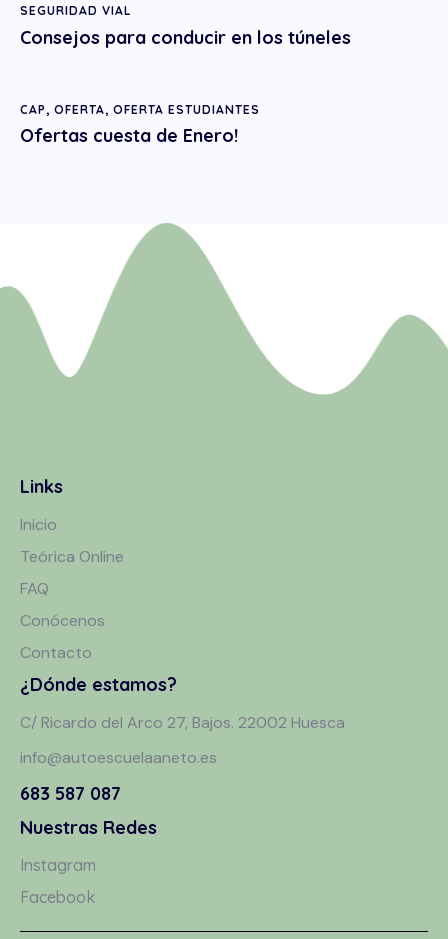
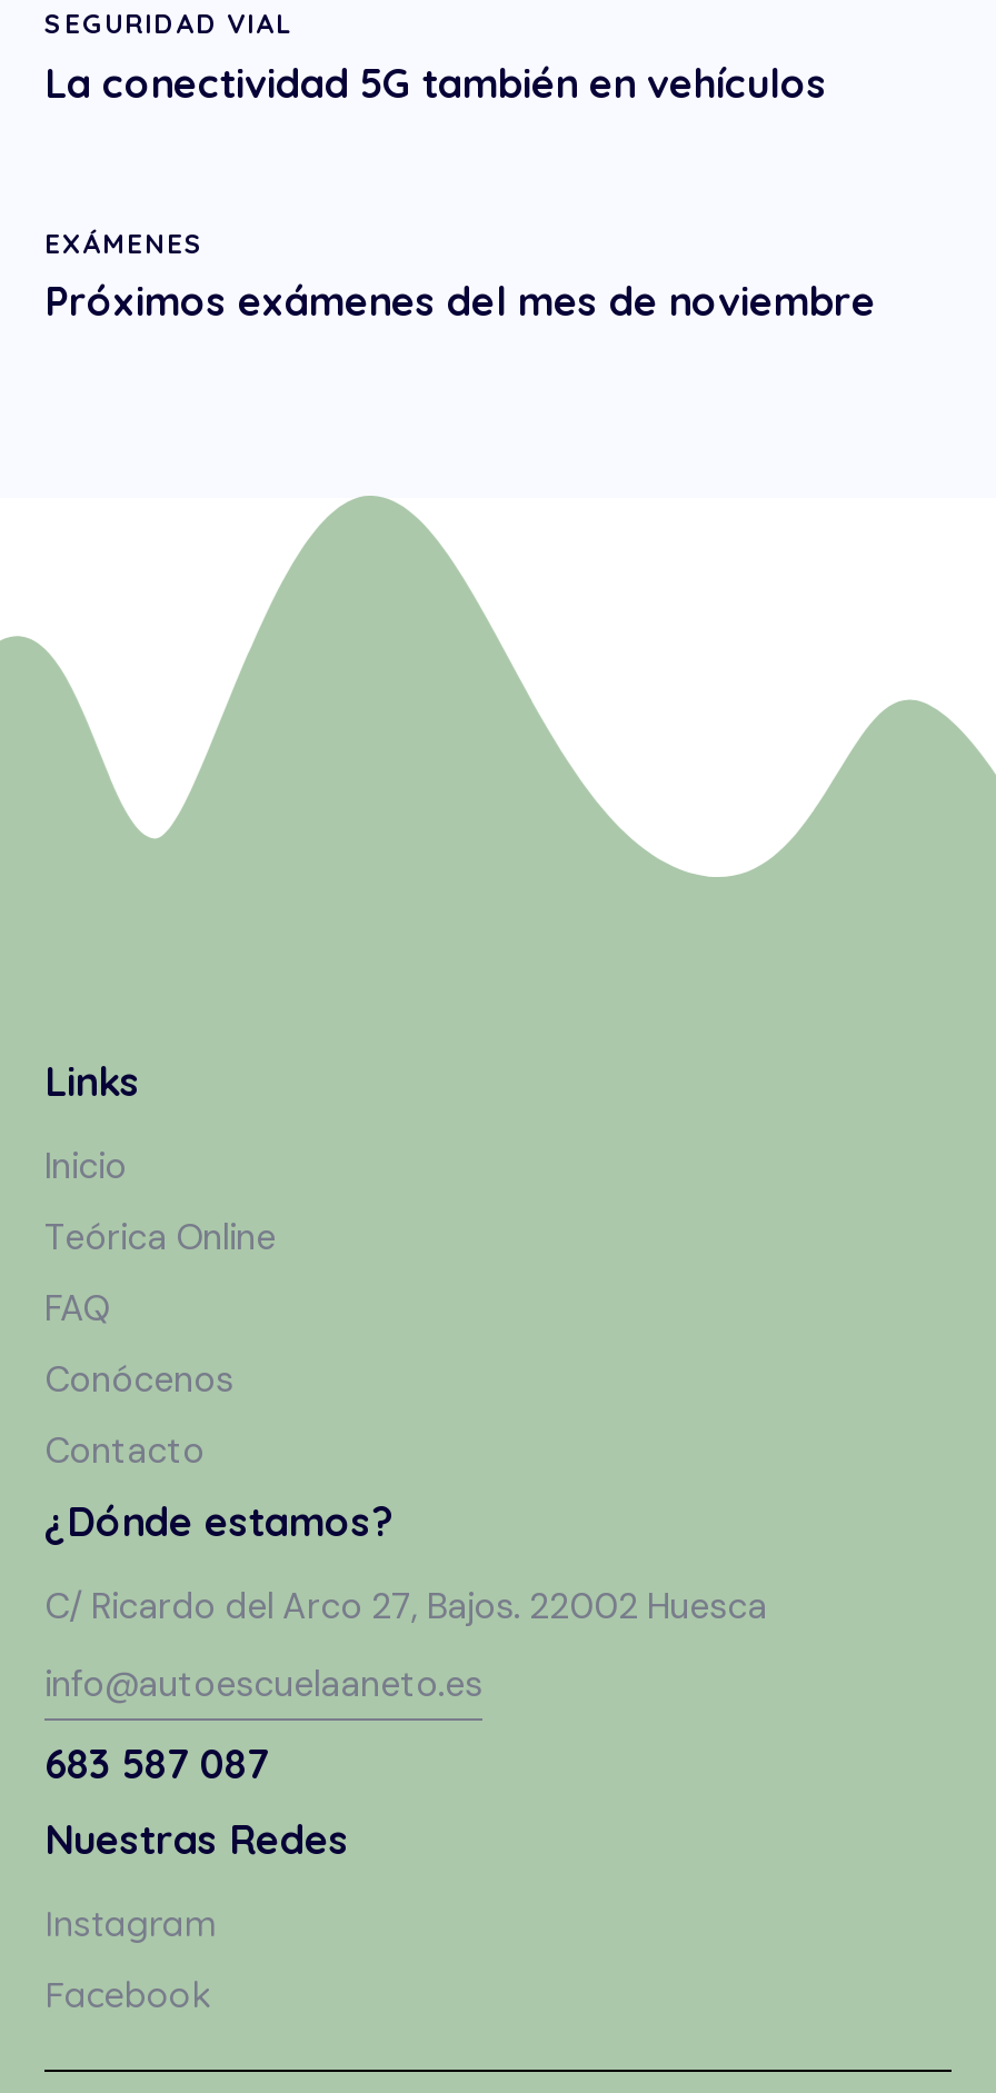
- Consejos para conducir en los túneles
+ La conectividad 5G también en vehículos

- CAP, OFERTA, OFERTA ESTUDIANTES
- Ofertas cuesta de Enero!
+ EXÁMENES
+ Próximos exámenes del mes de noviembre
